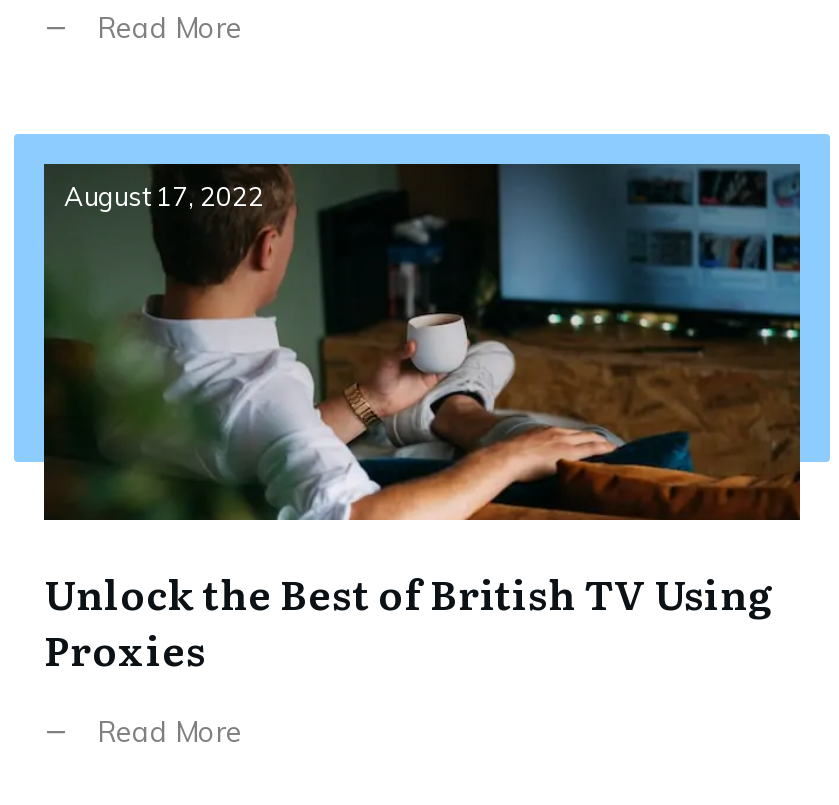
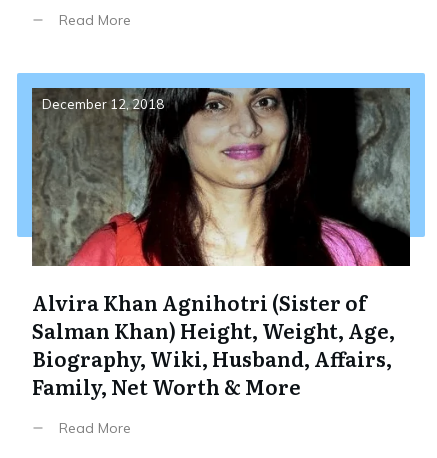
- [image]
- August 17, 2022
+ [image]
+ December 12, 2018

- Unlock the Best of British TV Using
- Proxies
+ Alvira Khan Agnihotri (Sister of
+ Salman Khan) Height, Weight, Age,
+ Biography, Wiki, Husband, Affairs,
+ Family, Net Worth & More
